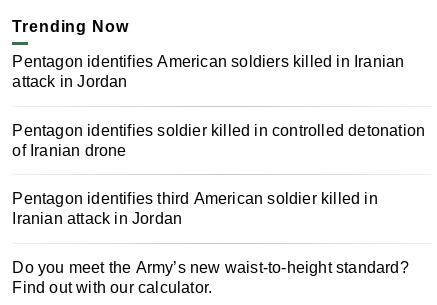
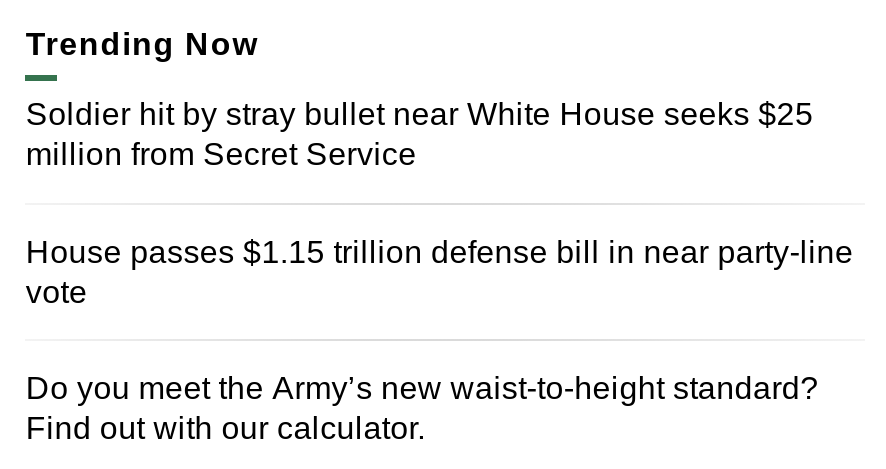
- Pentagon identifies American soldiers killed in Iranian
- attack in Jordan
- Pentagon identifies soldier killed in controlled detonation
- of Iranian drone
- Pentagon identifies third American soldier killed in
- Iranian attack in Jordan
+ Soldier hit by stray bullet near White House seeks $25
+ million from Secret Service
+ House passes $1.15 trillion defense bill in near party-line
+ vote
